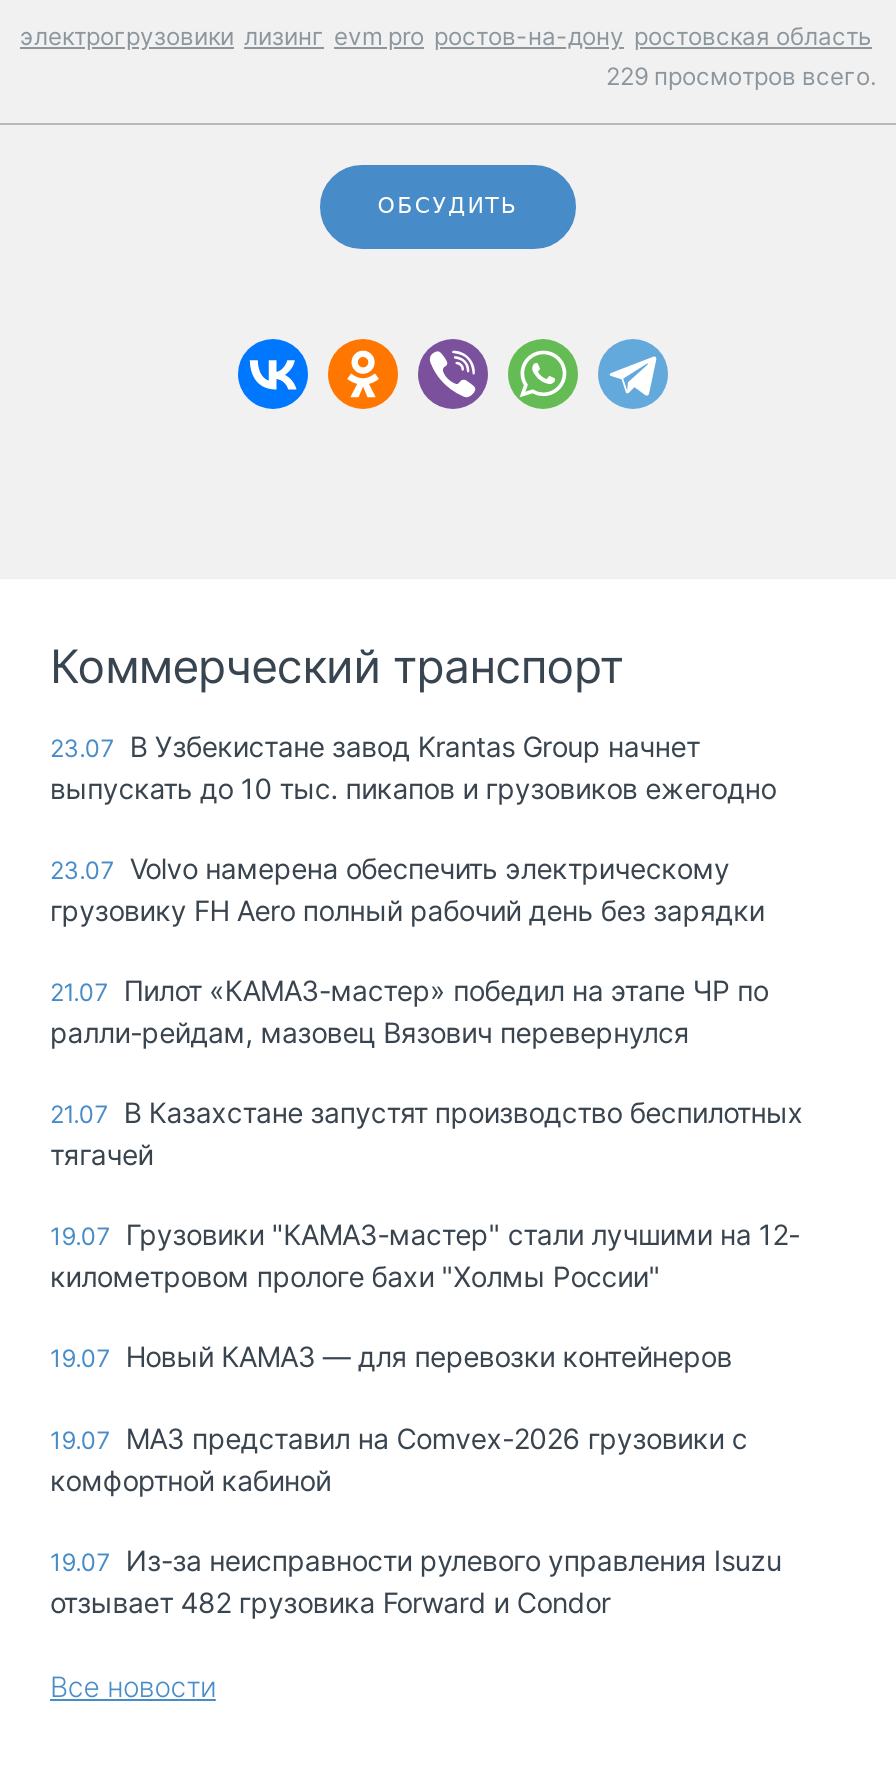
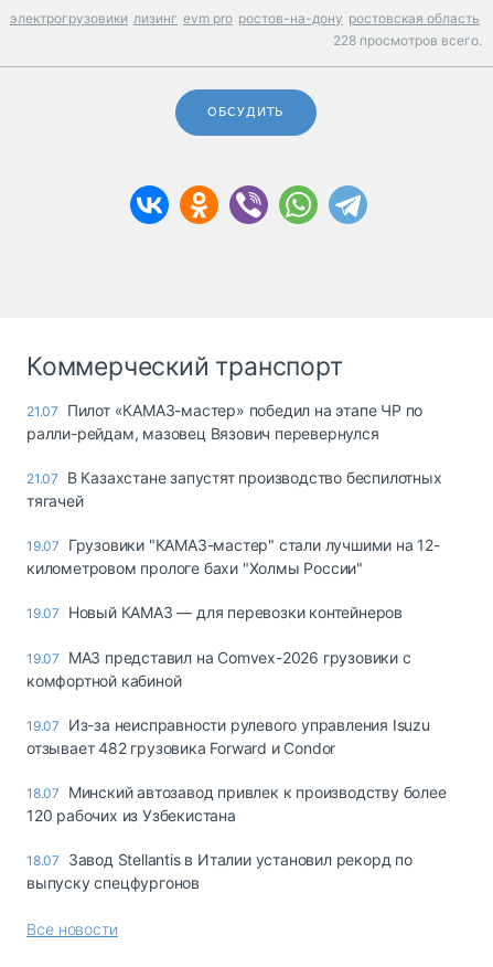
- 229 просмотров всего.
+ 228 просмотров всего.

- 23.07 В Узбекистане завод Krantas Group начнет
- выпускать до 10 тыс. пикапов и грузовиков ежегодно
- 23.07 Volvo намерена обеспечить электрическому
- грузовику FH Aero полный рабочий день без зарядки

moved up: 21.07 Пилот «КАМАЗ-мастер» победил на этапе ЧР по | ралли-рейдам, мазовец Вязович перевернулся | 21.07 В Казахстане запустят производство беспилотных | ... | 19.07 Из-за неисправности рулевого управления Isuzu | отзывает 482 грузовика Forward и Condor

+ 18.07 Минский автозавод привлек к производству более
+ 120 рабочих из Узбекистана
+ 18.07 Завод Stellantis в Италии установил рекорд по
+ выпуску спецфургонов
